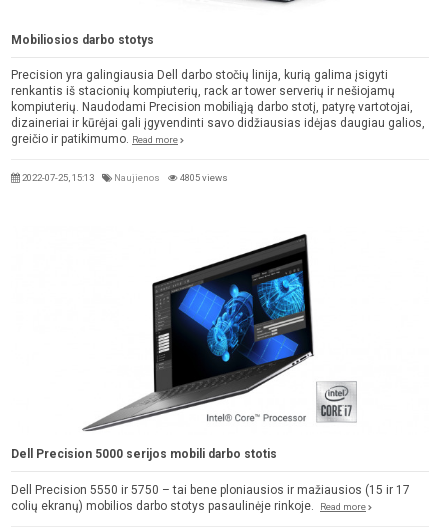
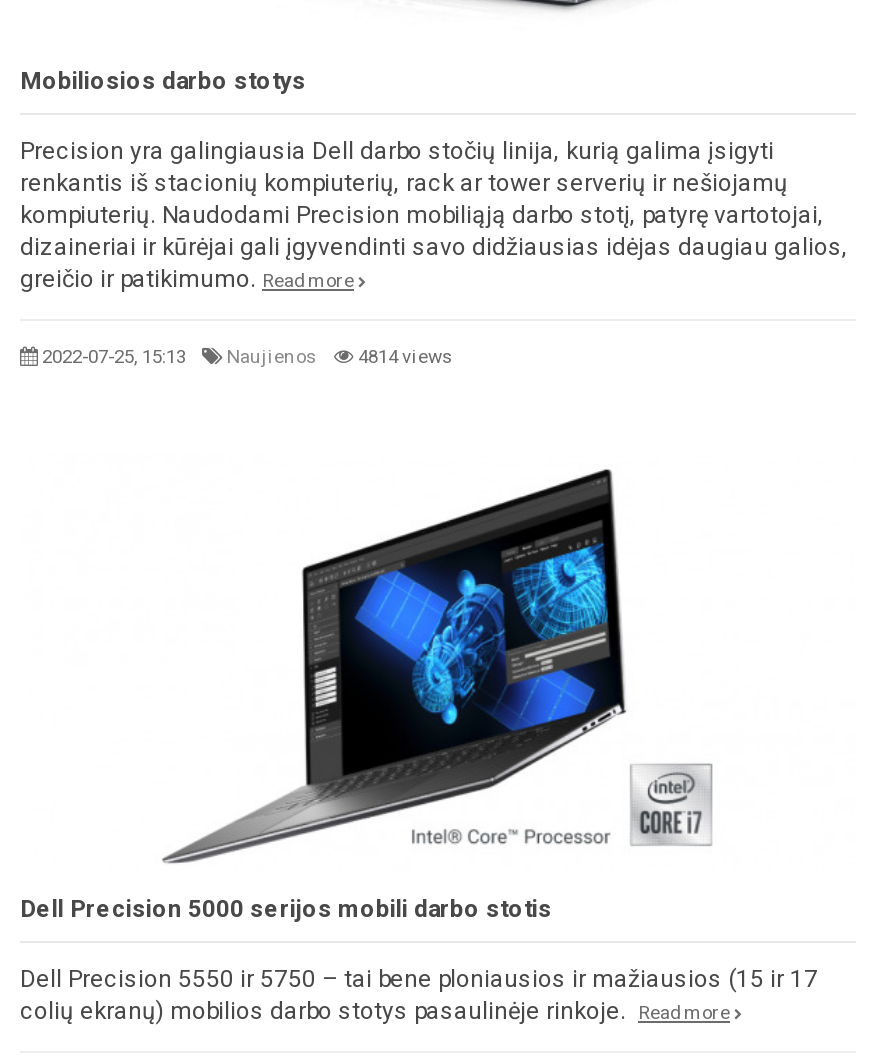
- 2022-07-25, 15:13 Naujienos 4805 views
+ 2022-07-25, 15:13 Naujienos 4814 views
